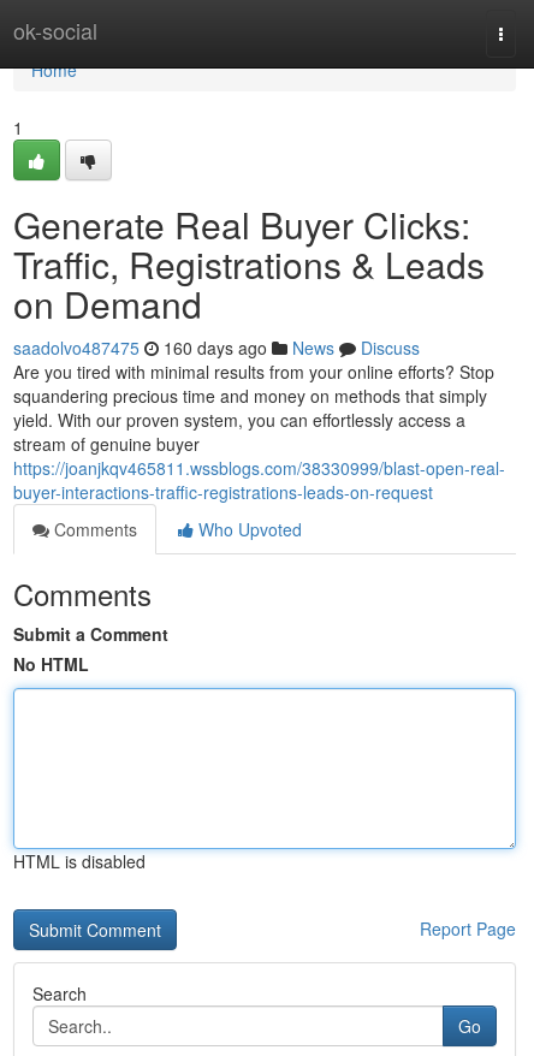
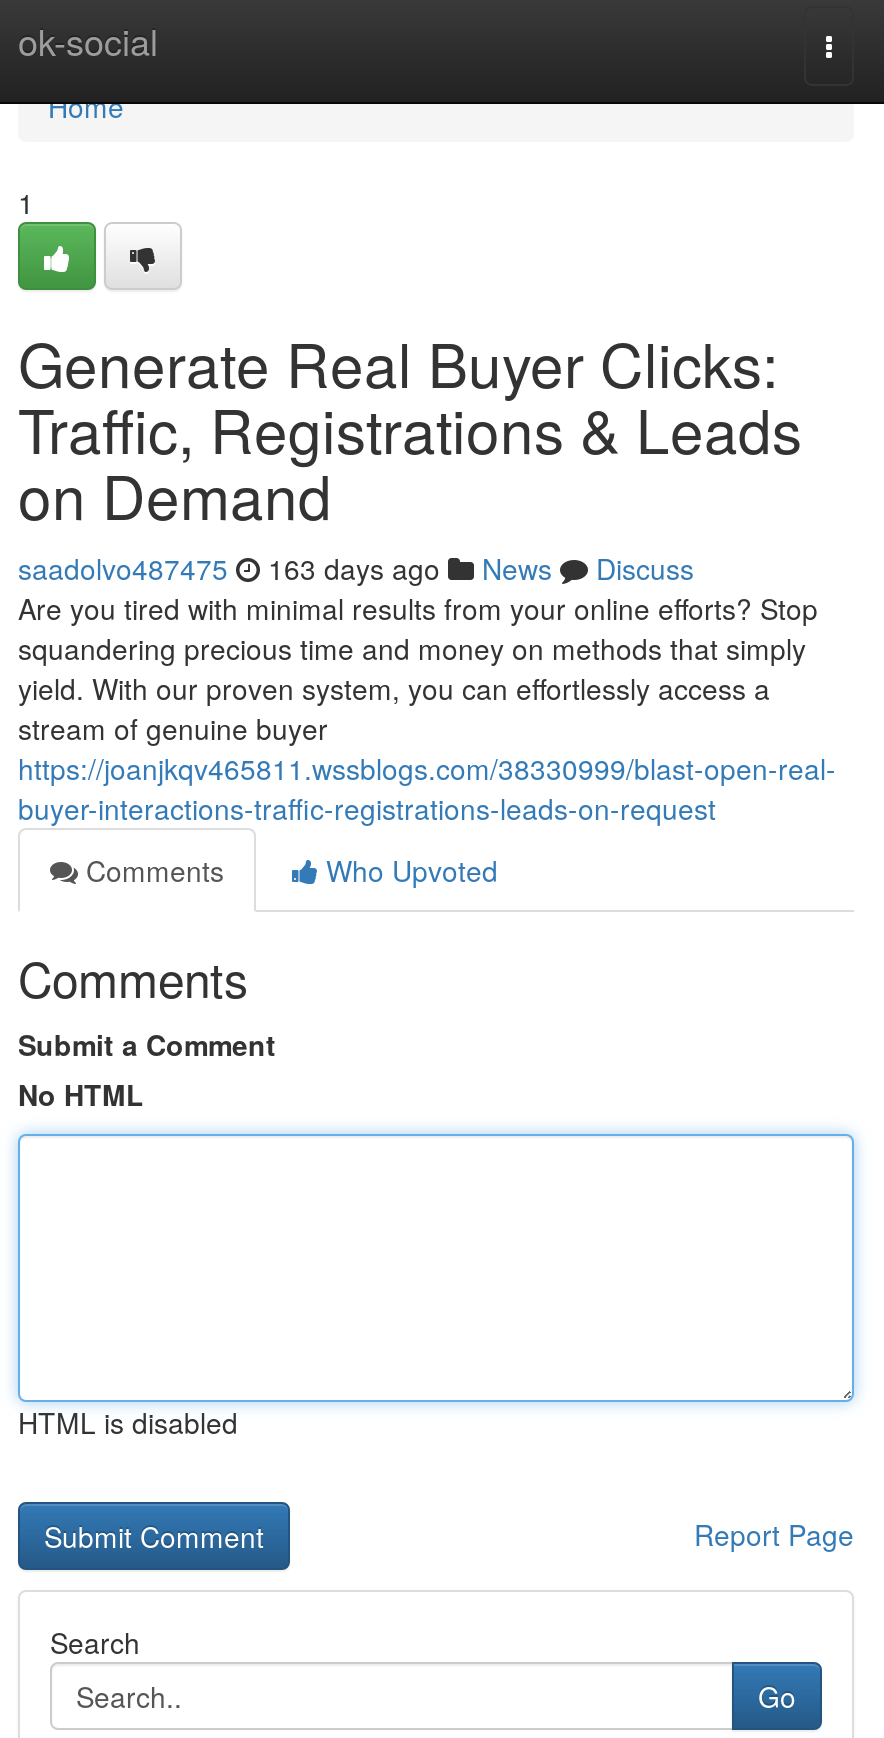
- saadolvo487475 160 days ago News Discuss
+ saadolvo487475 163 days ago News Discuss
